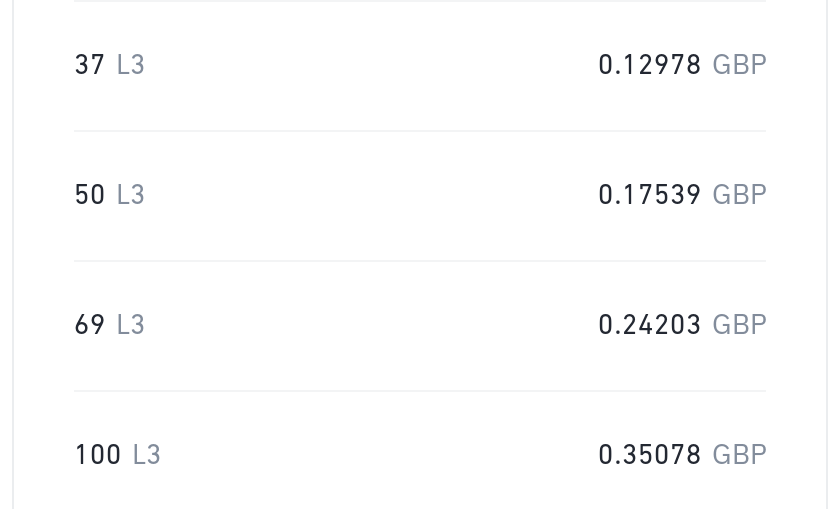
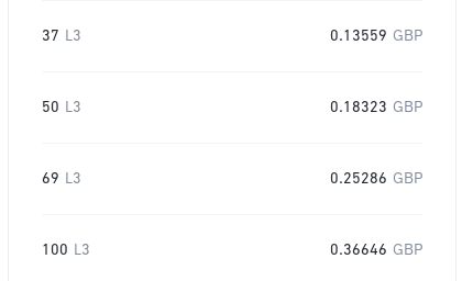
- 0.12978 GBP
+ 0.13559 GBP

- 0.17539 GBP
+ 0.18323 GBP

- 0.24203 GBP
+ 0.25286 GBP

- 0.35078 GBP
+ 0.36646 GBP
